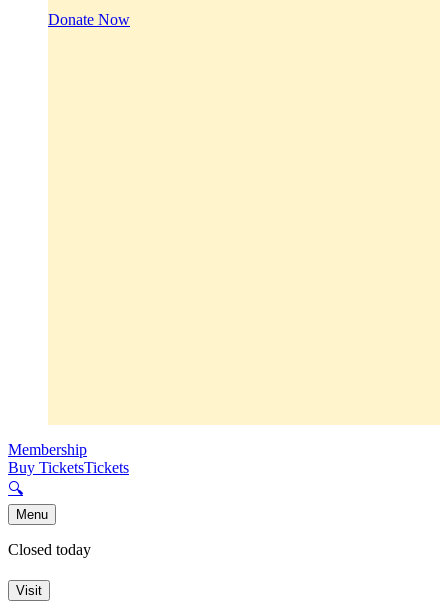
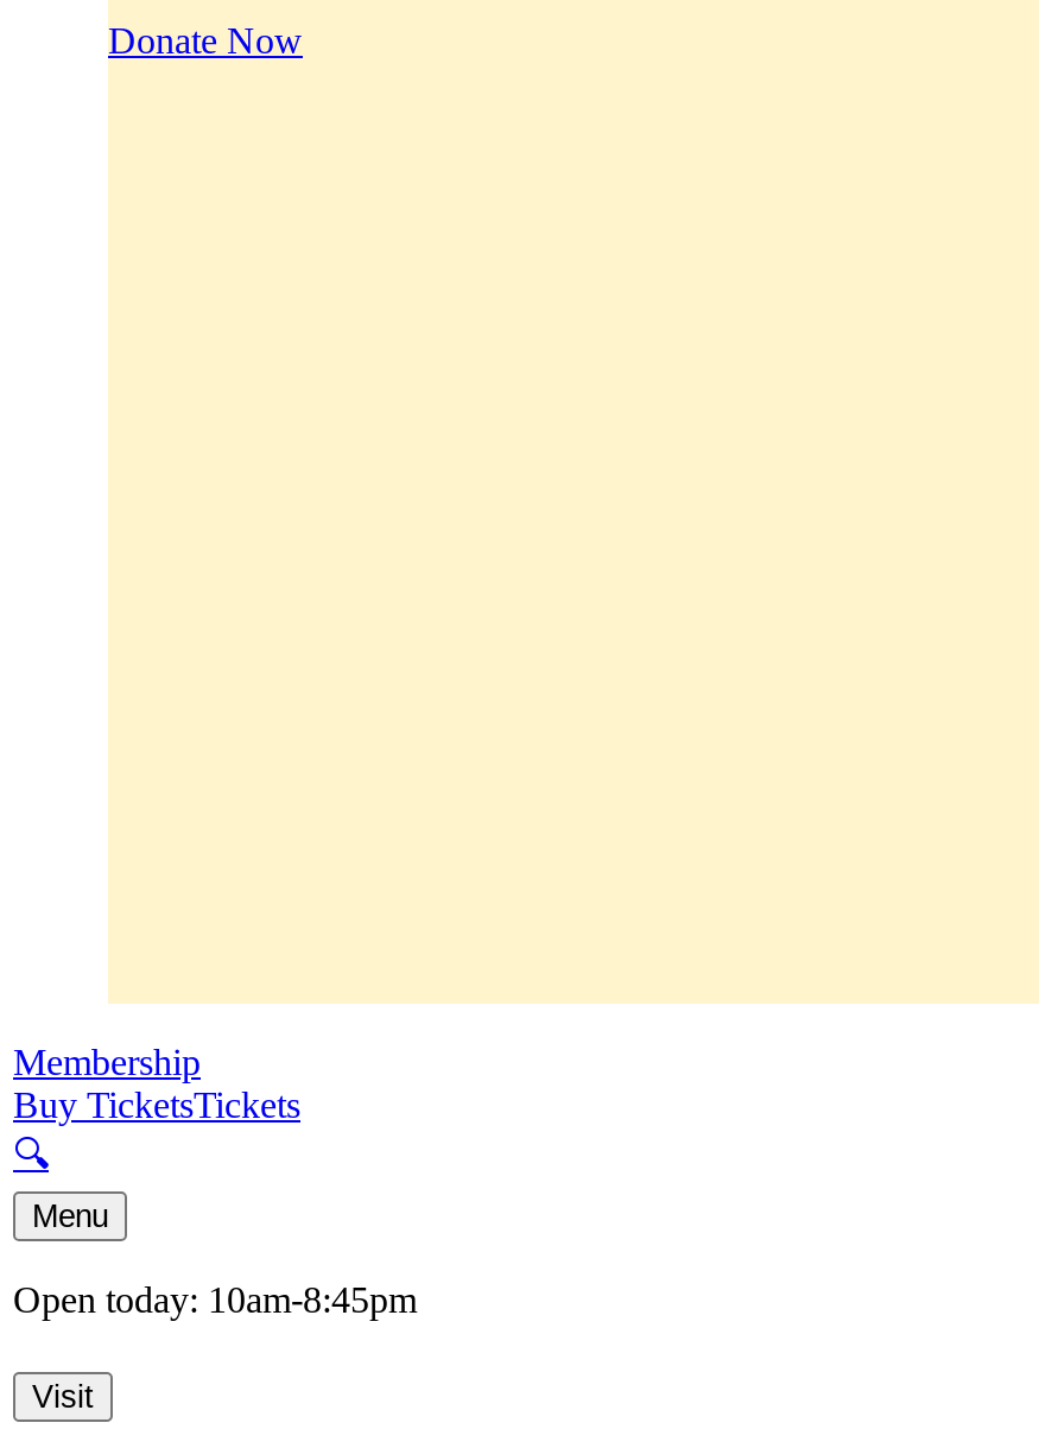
- Closed today
+ Open today: 10am-8:45pm
